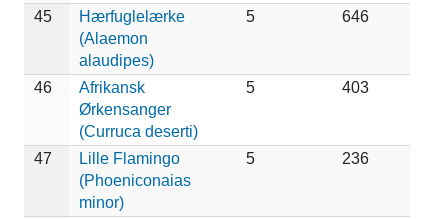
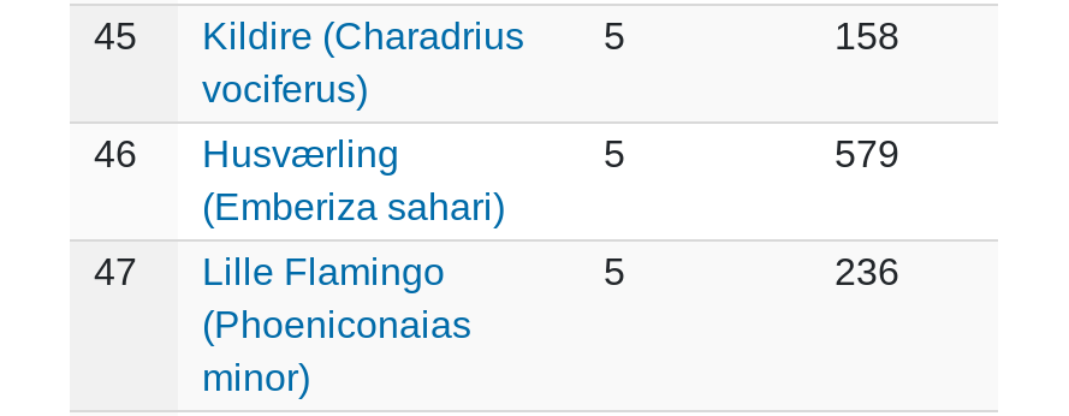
- Hærfuglelærke
- (Alaemon
- alaudipes)
+ Kildire (Charadrius
+ vociferus)

- 646
+ 158

- Afrikansk
- Ørkensanger
- (Curruca deserti)
+ Husværling
+ (Emberiza sahari)

- 403
+ 579
